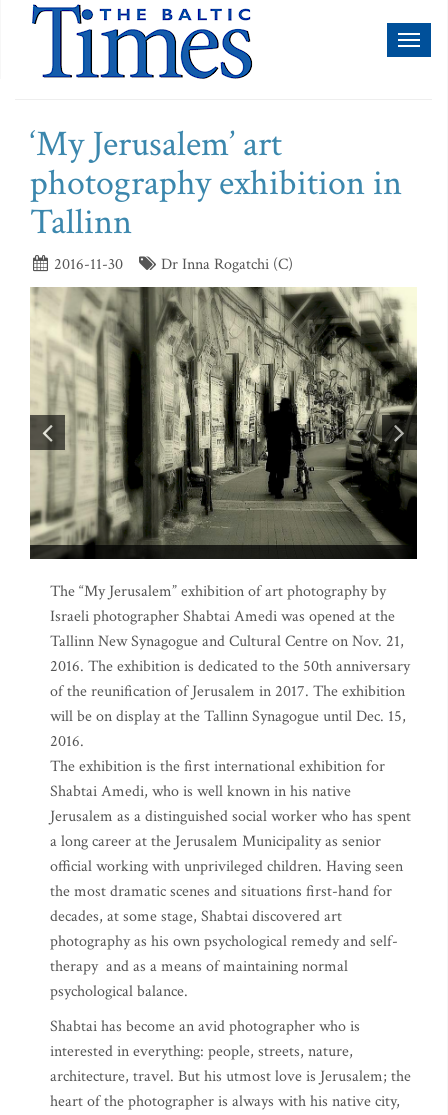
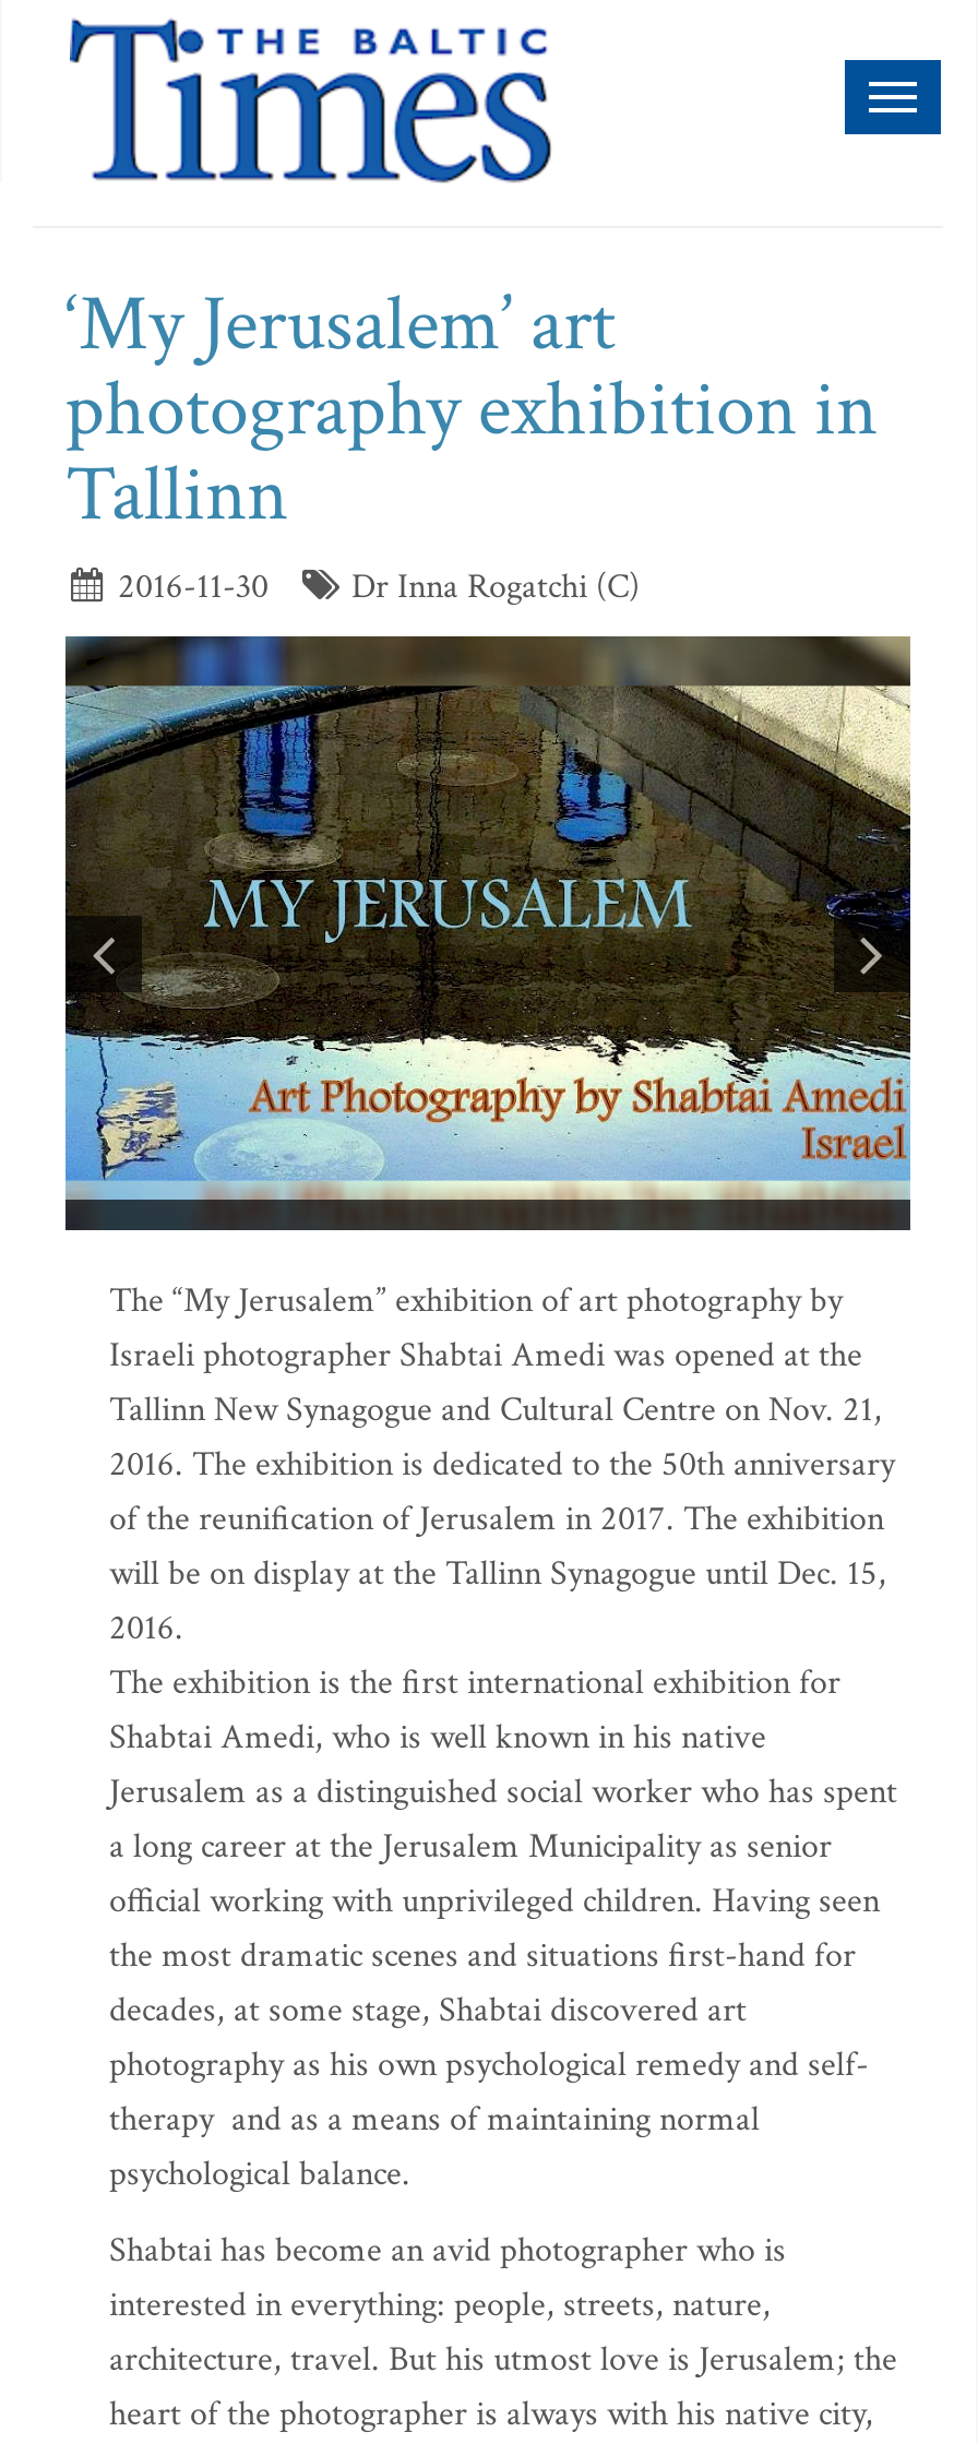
- [image]
+ [image]
